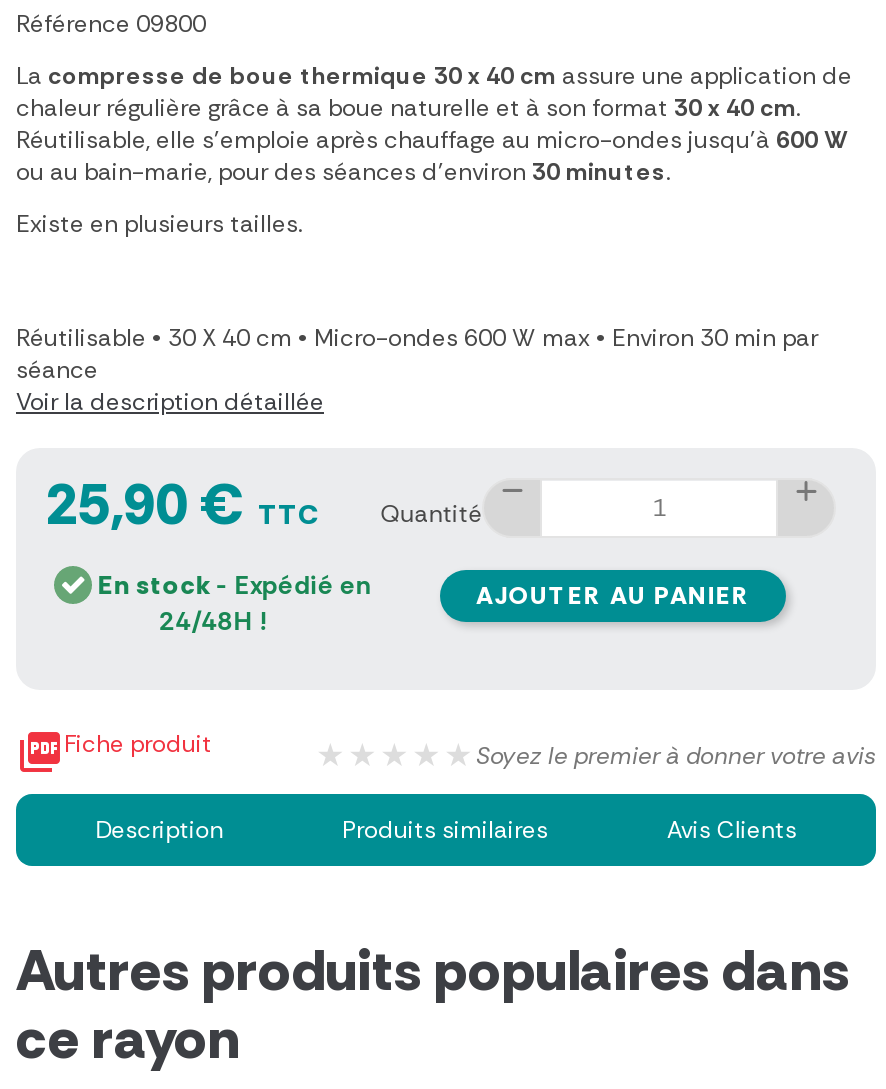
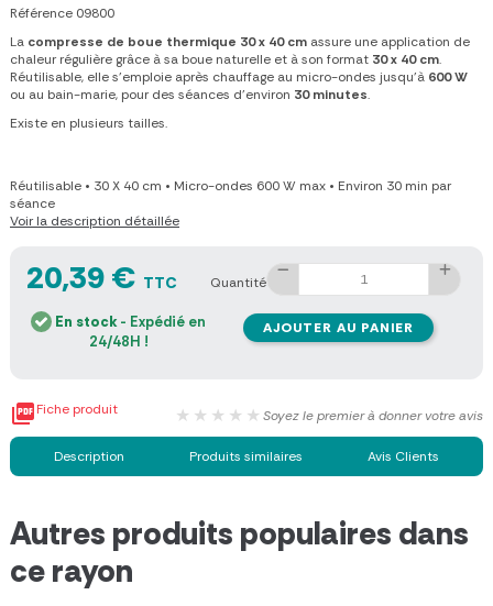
- 25,90 €TTC Quantité
+ 20,39 €TTC Quantité
